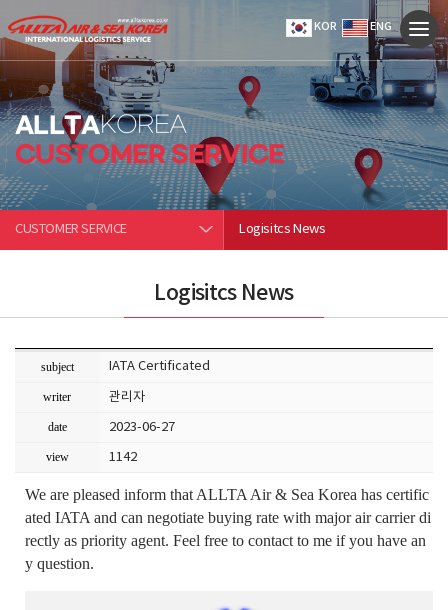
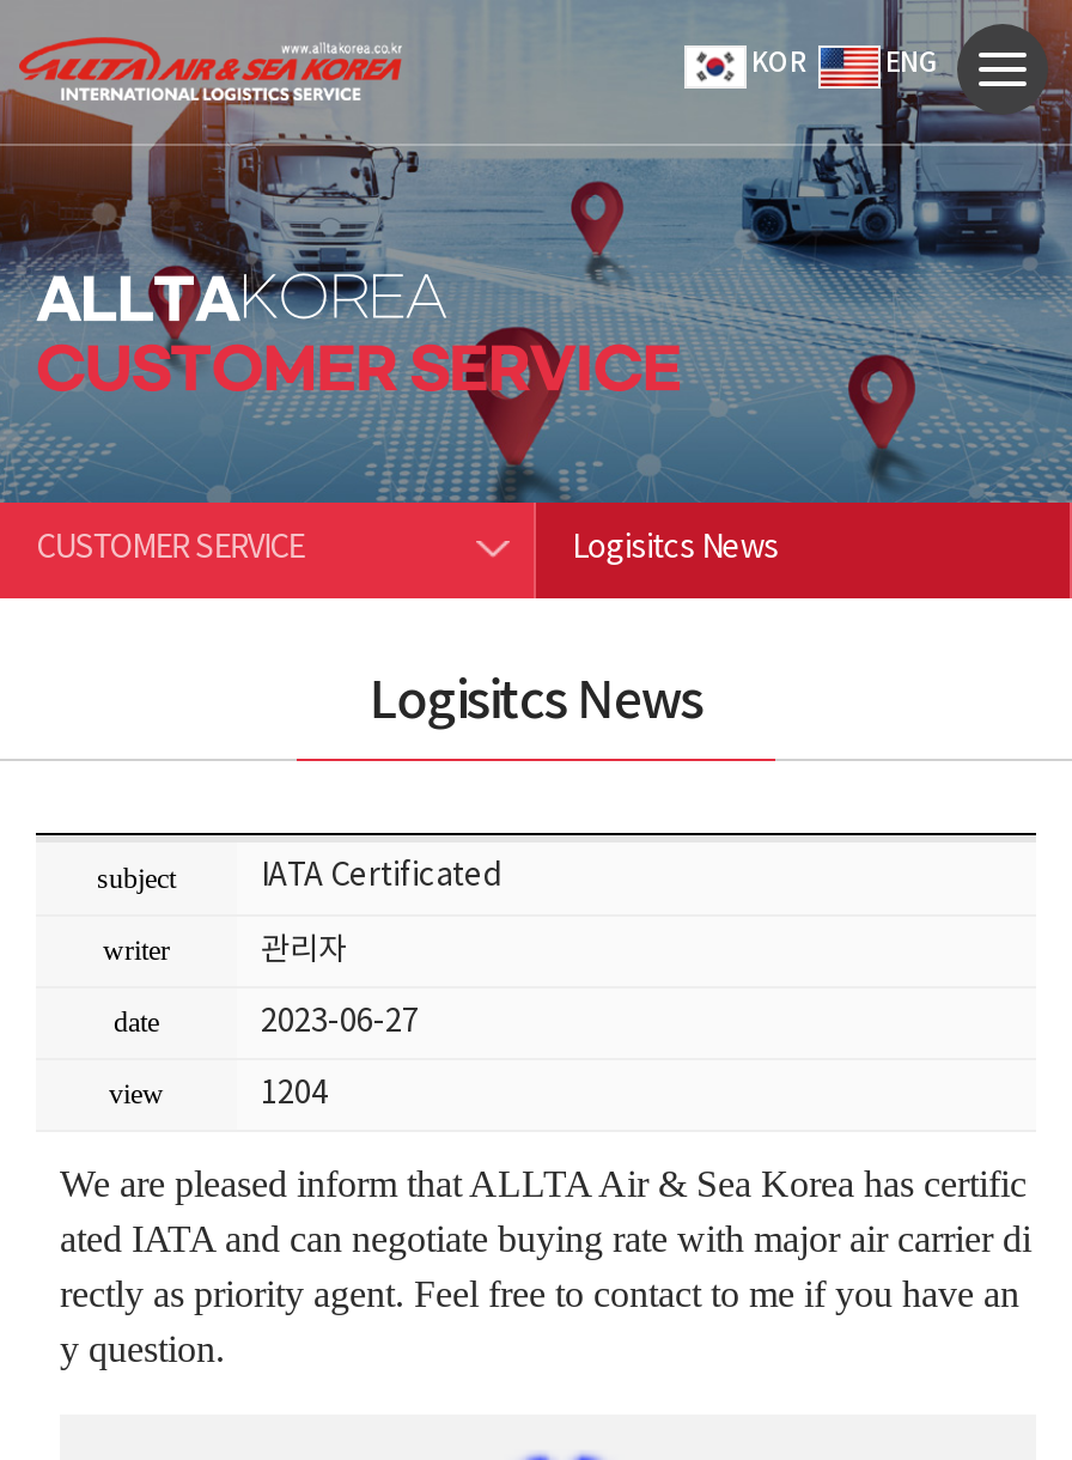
- 1142
+ 1204
